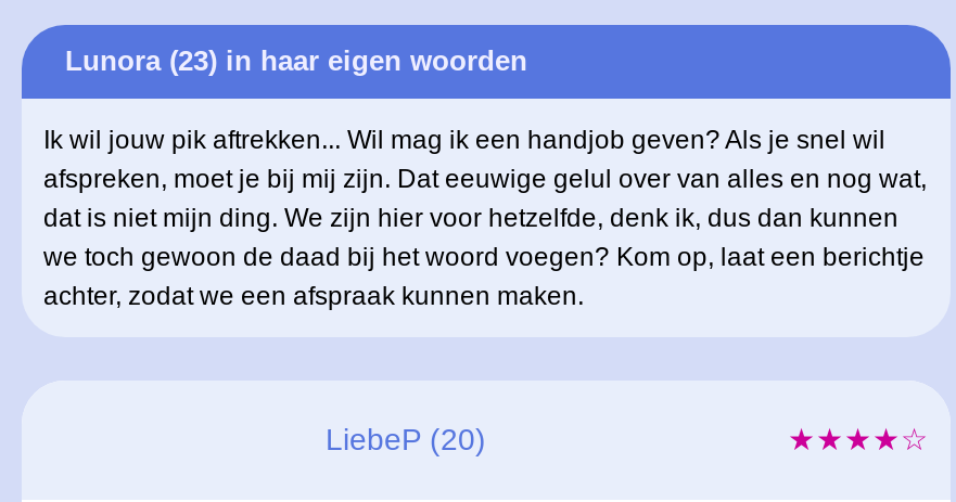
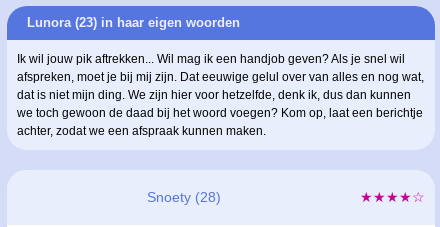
- LiebeP (20)
+ Snoety (28)
